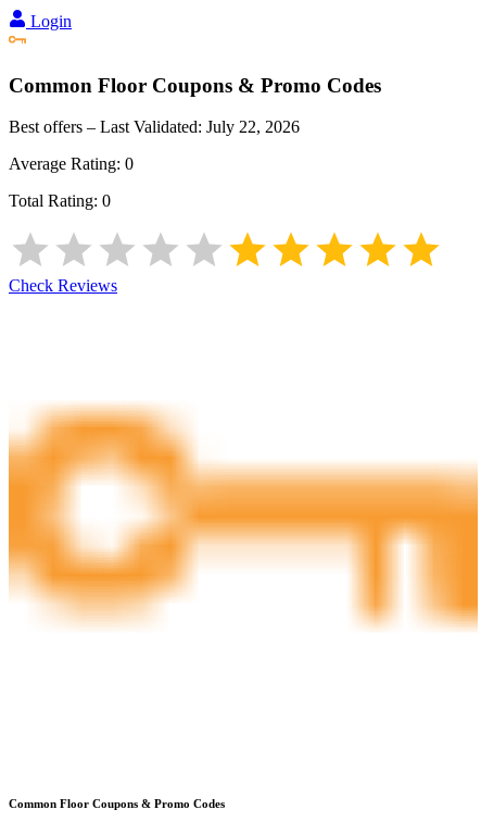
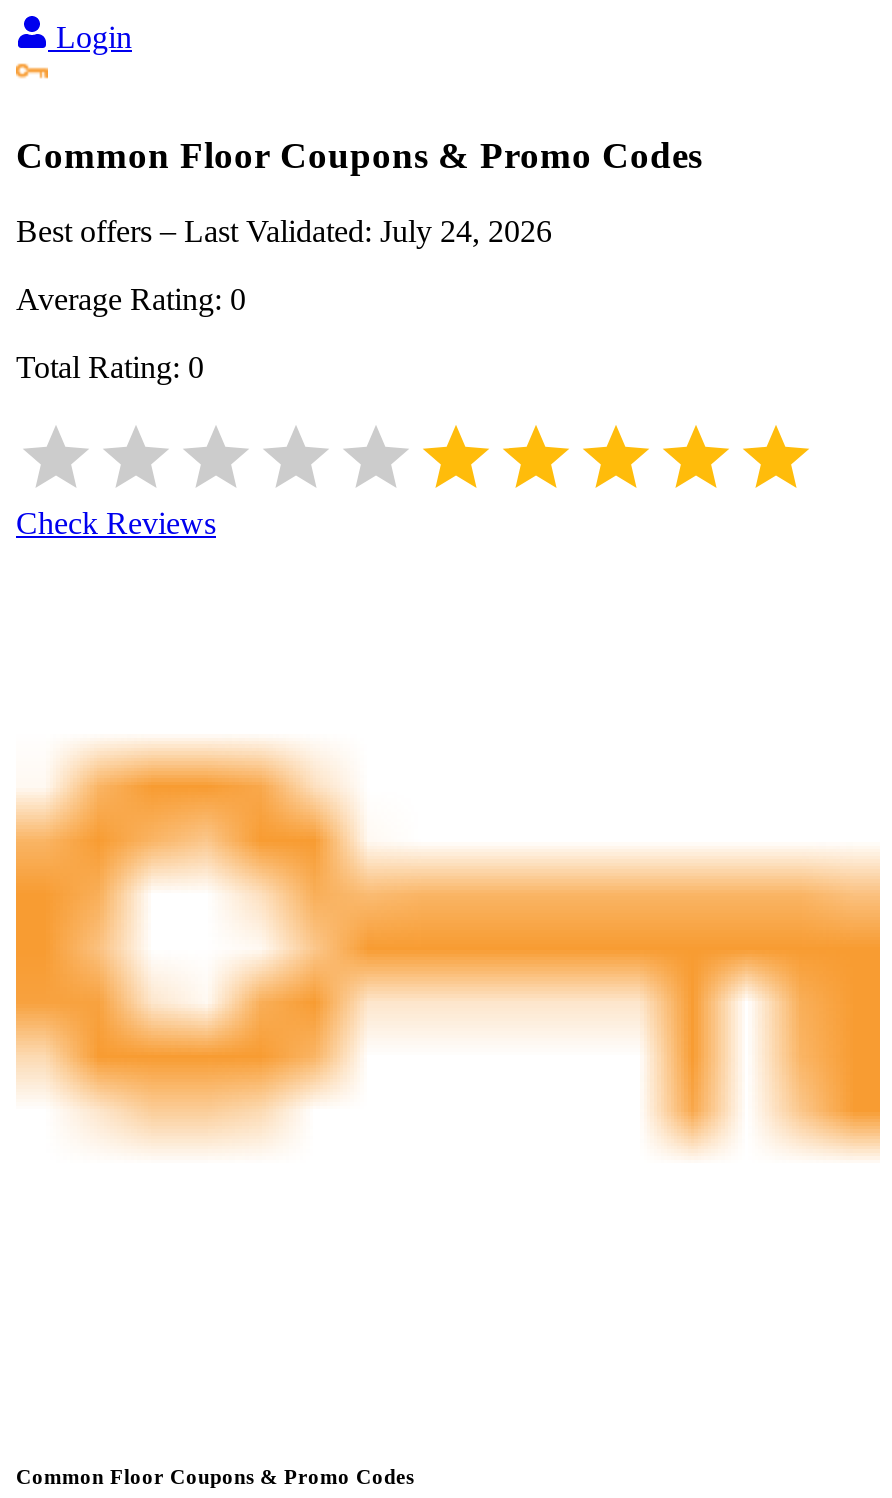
- Best offers – Last Validated: July 22, 2026
+ Best offers – Last Validated: July 24, 2026
